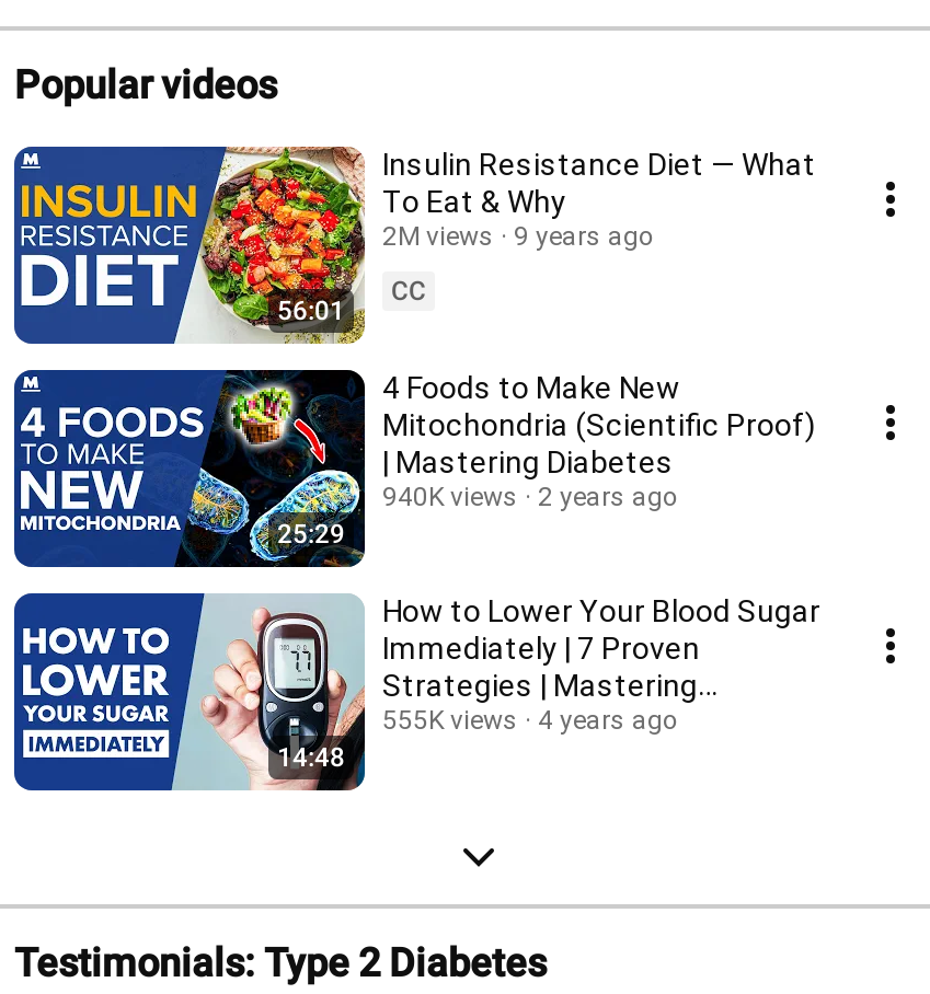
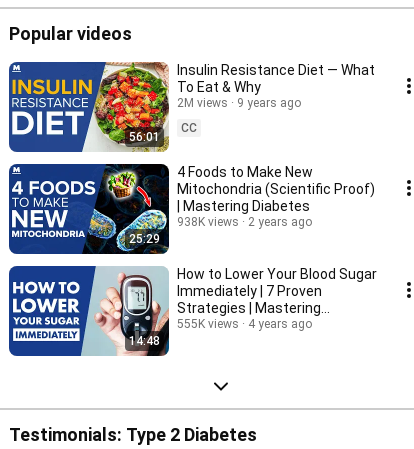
- 940K views 2 years ago
+ 938K views 2 years ago
